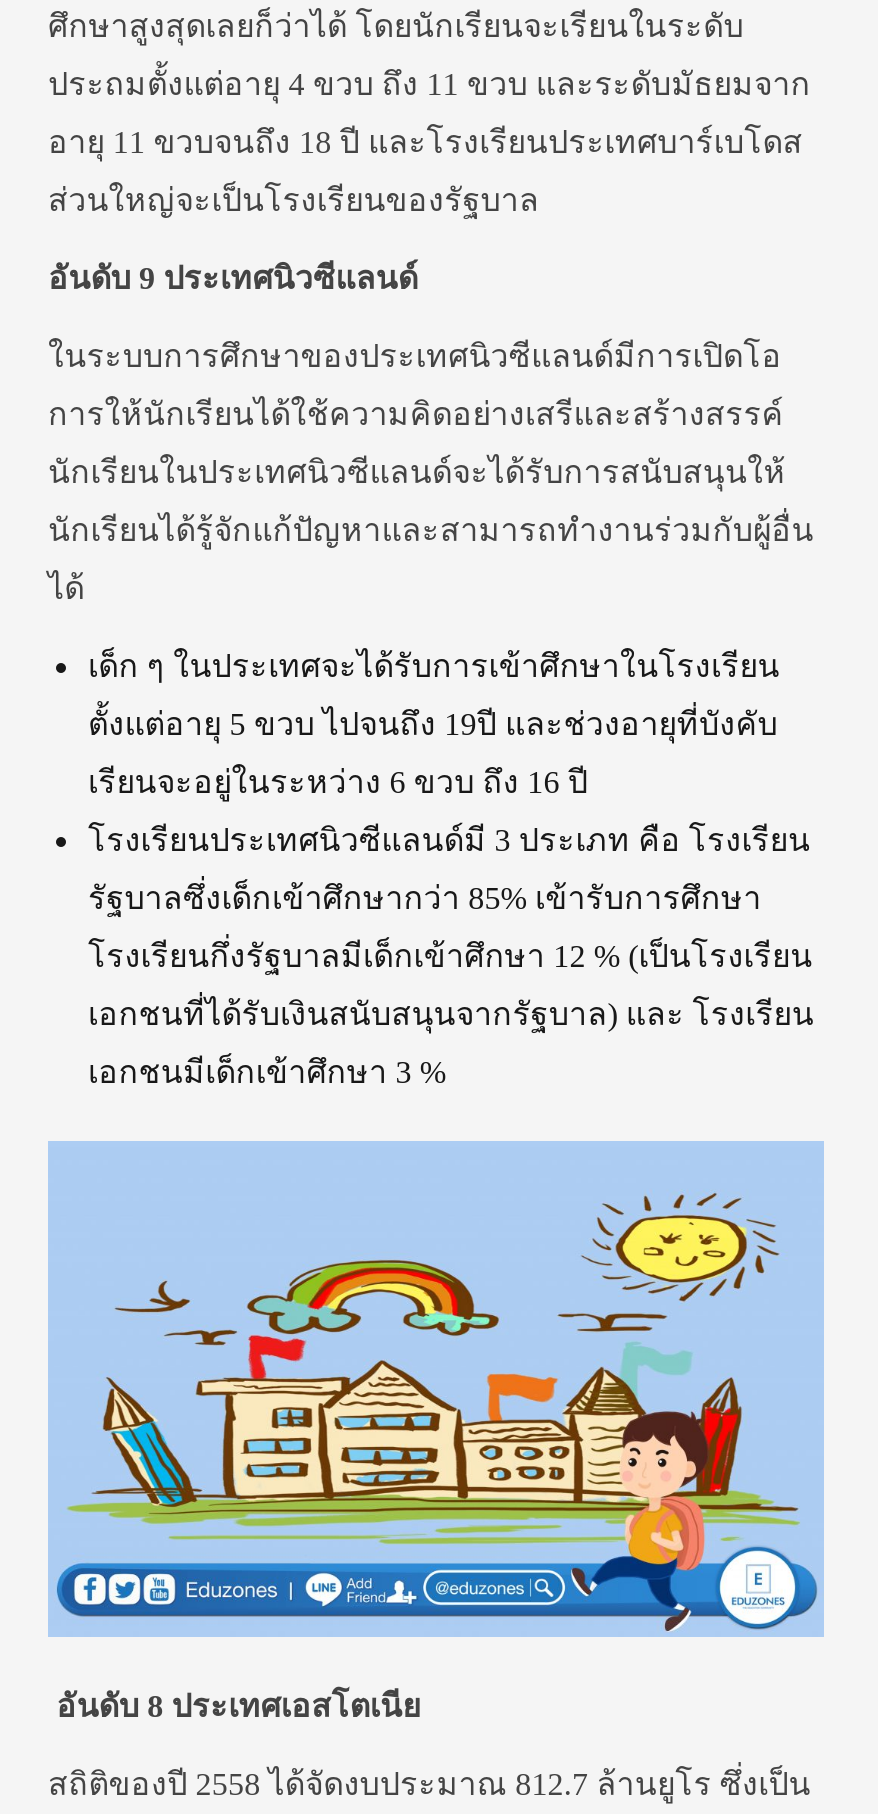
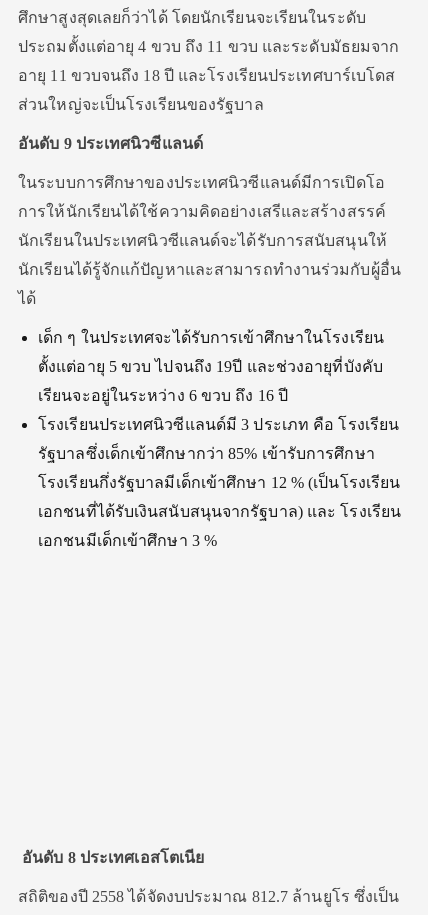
- [image]
